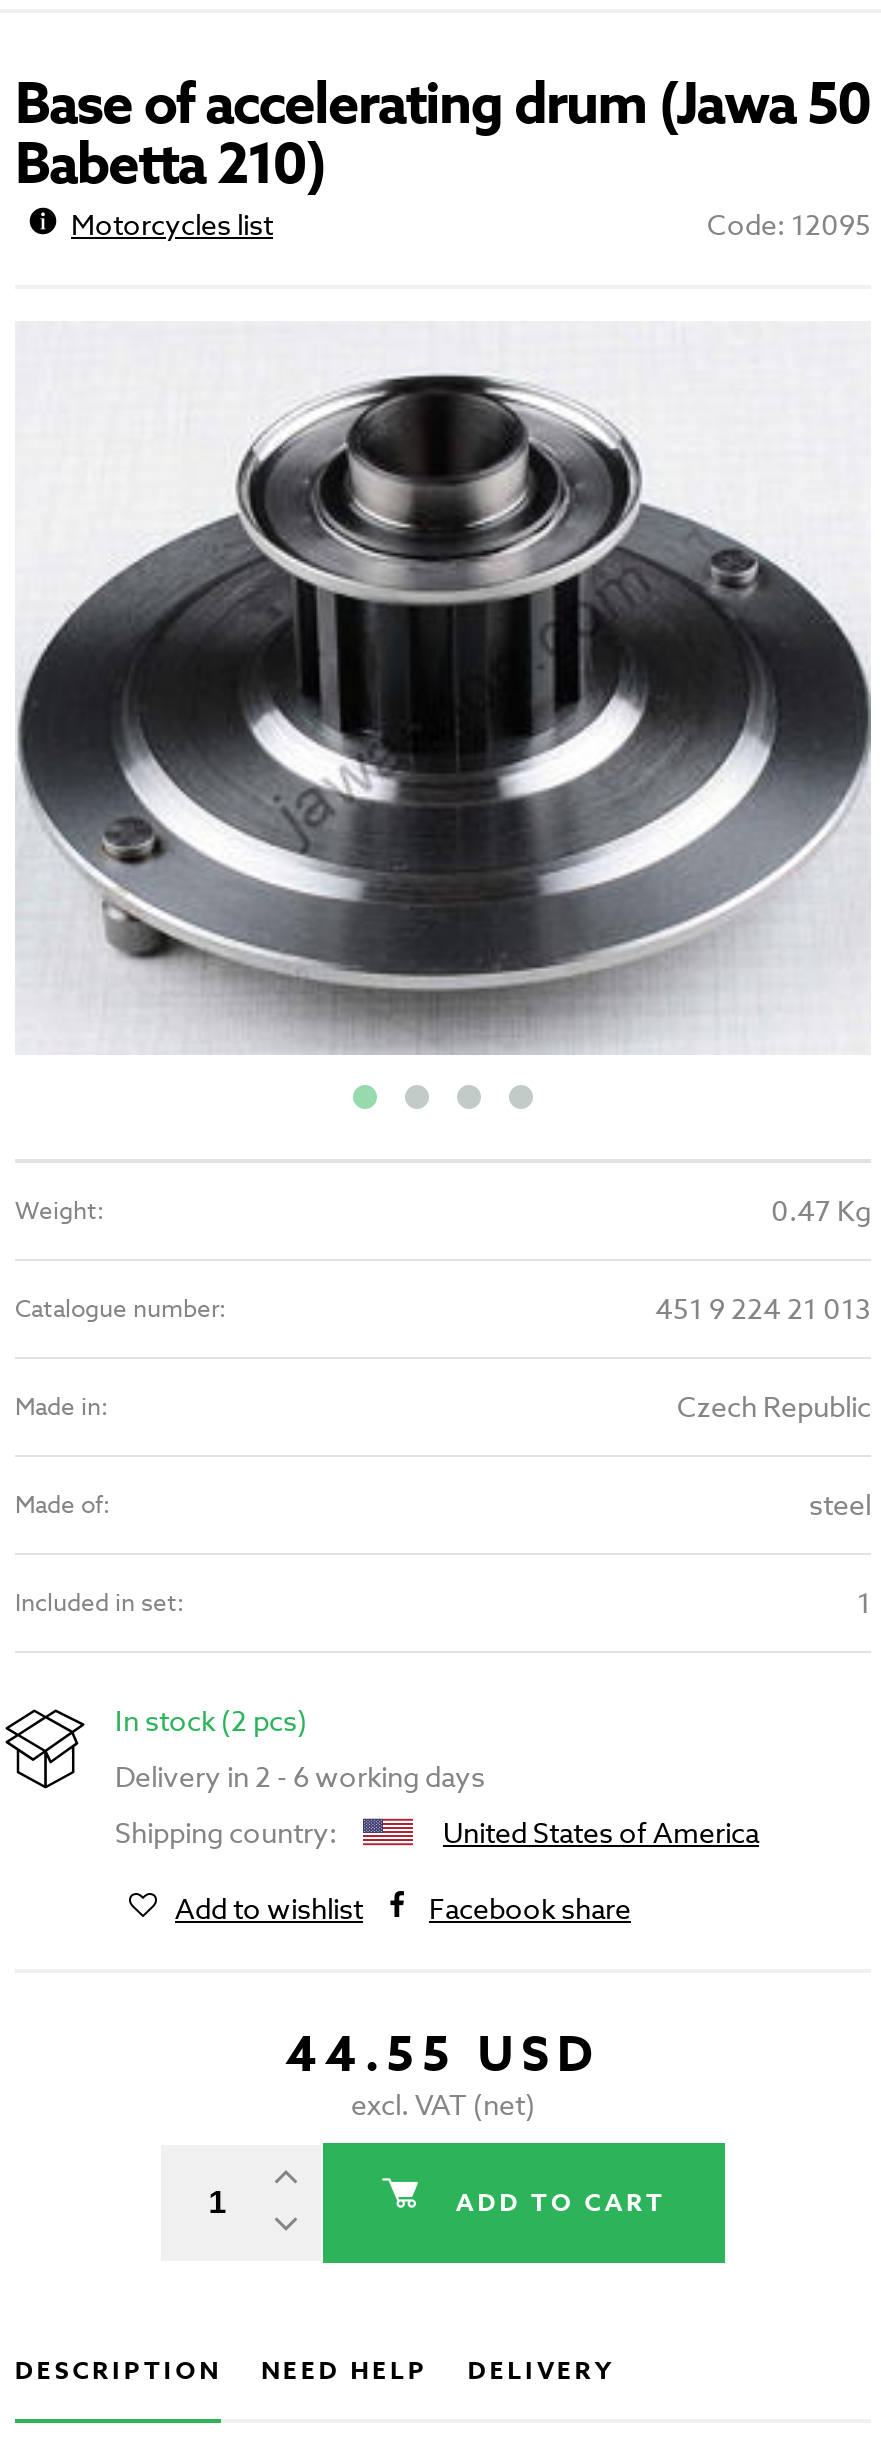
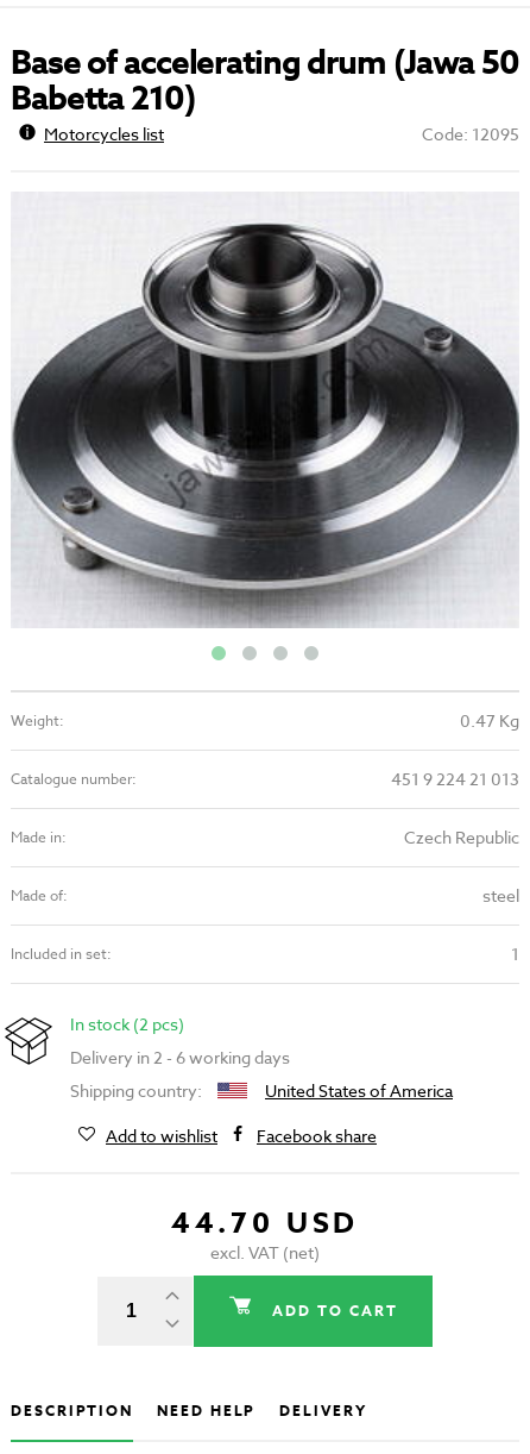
- 44.55 USD
+ 44.70 USD
